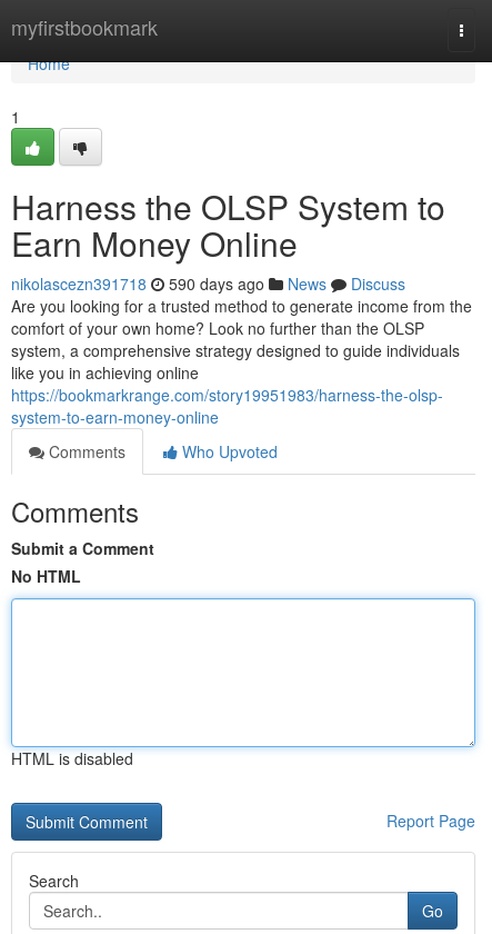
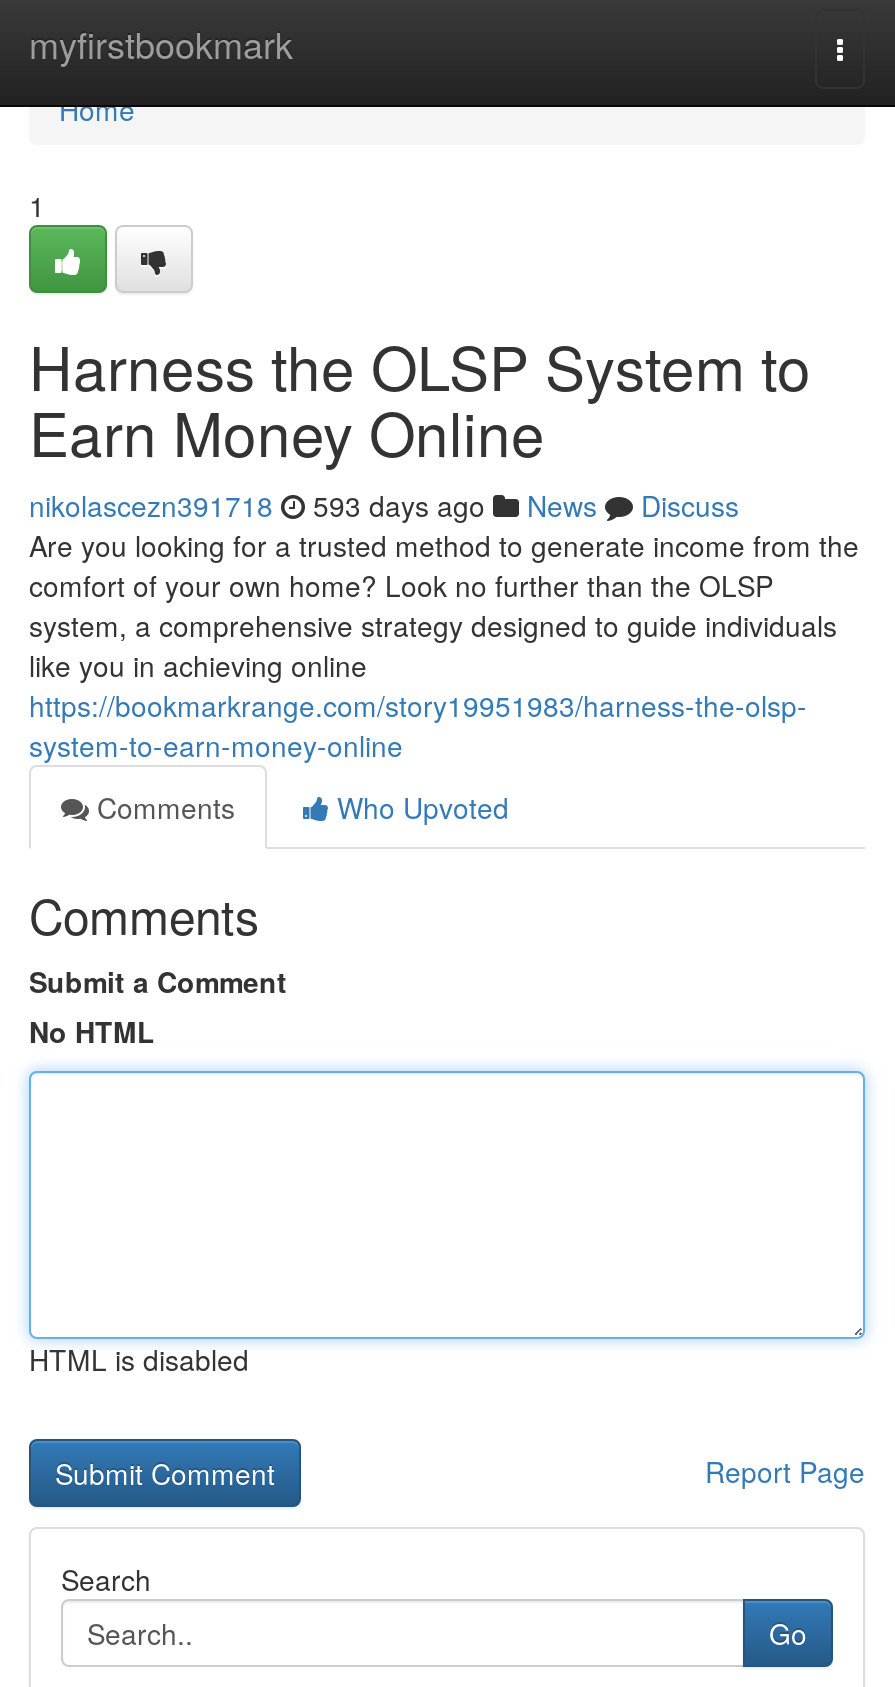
- nikolascezn391718 590 days ago News Discuss
+ nikolascezn391718 593 days ago News Discuss
